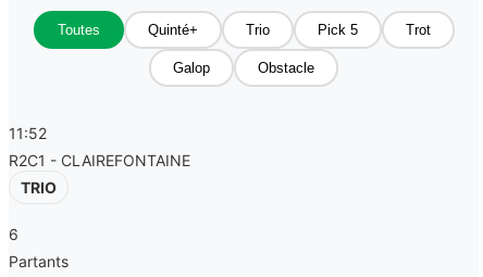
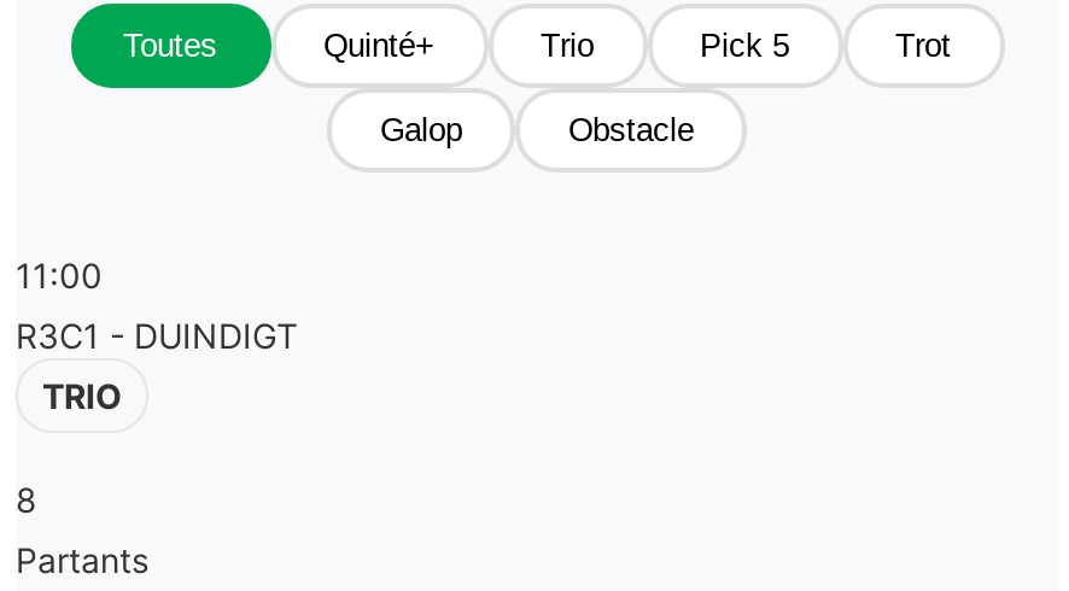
- 11:52
+ 11:00

- R2C1 - CLAIREFONTAINE
+ R3C1 - DUINDIGT

- 6
+ 8
